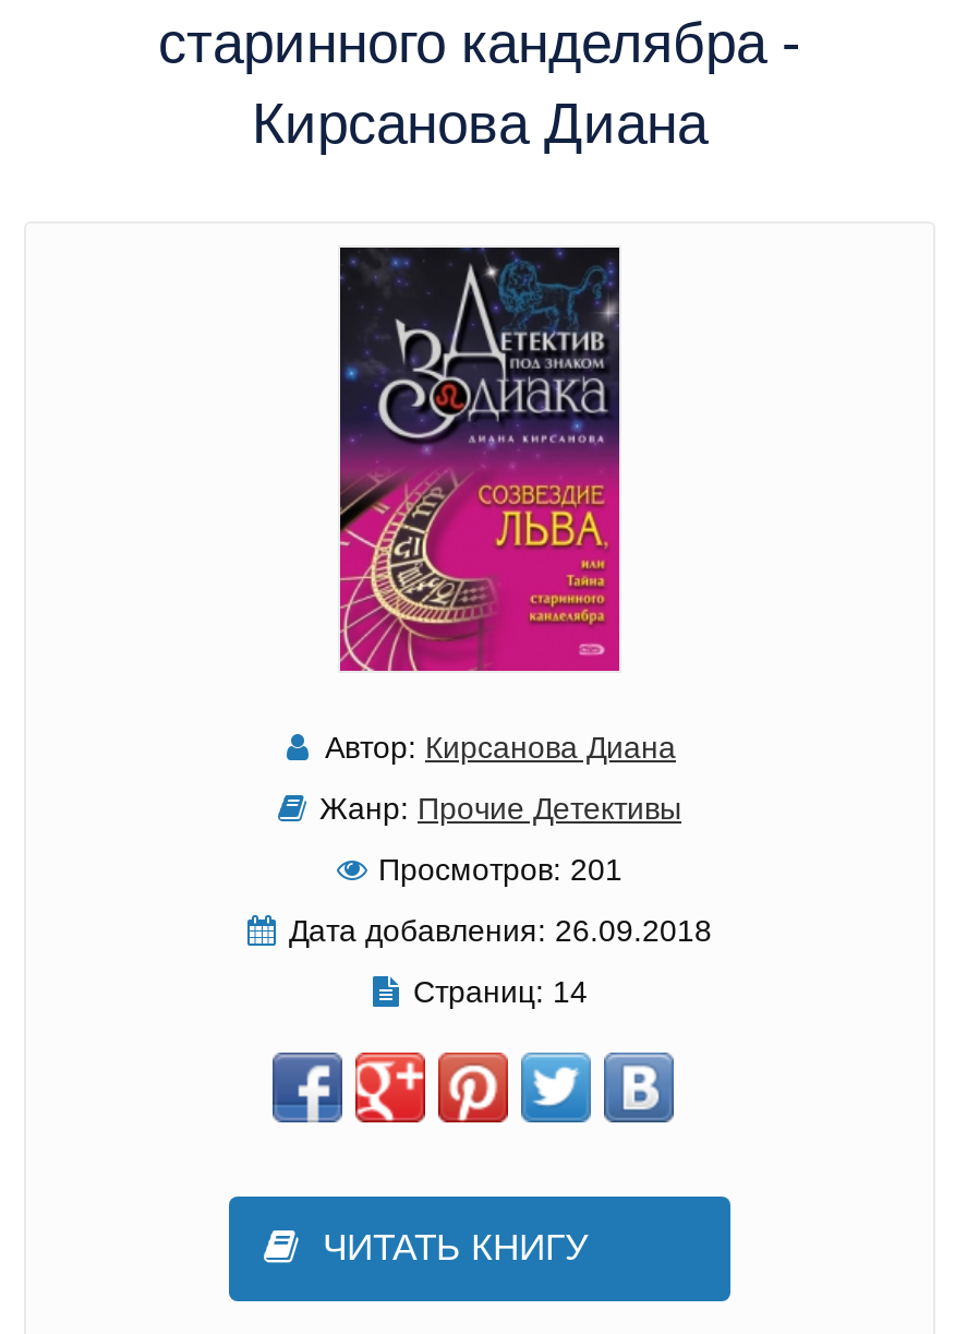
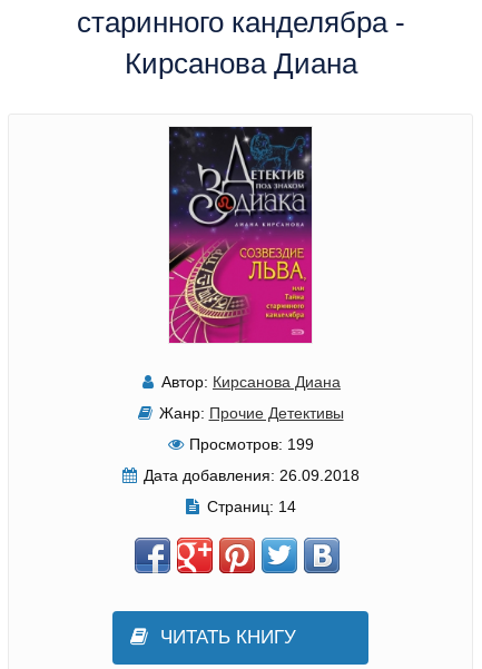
- Просмотров: 201
+ Просмотров: 199
